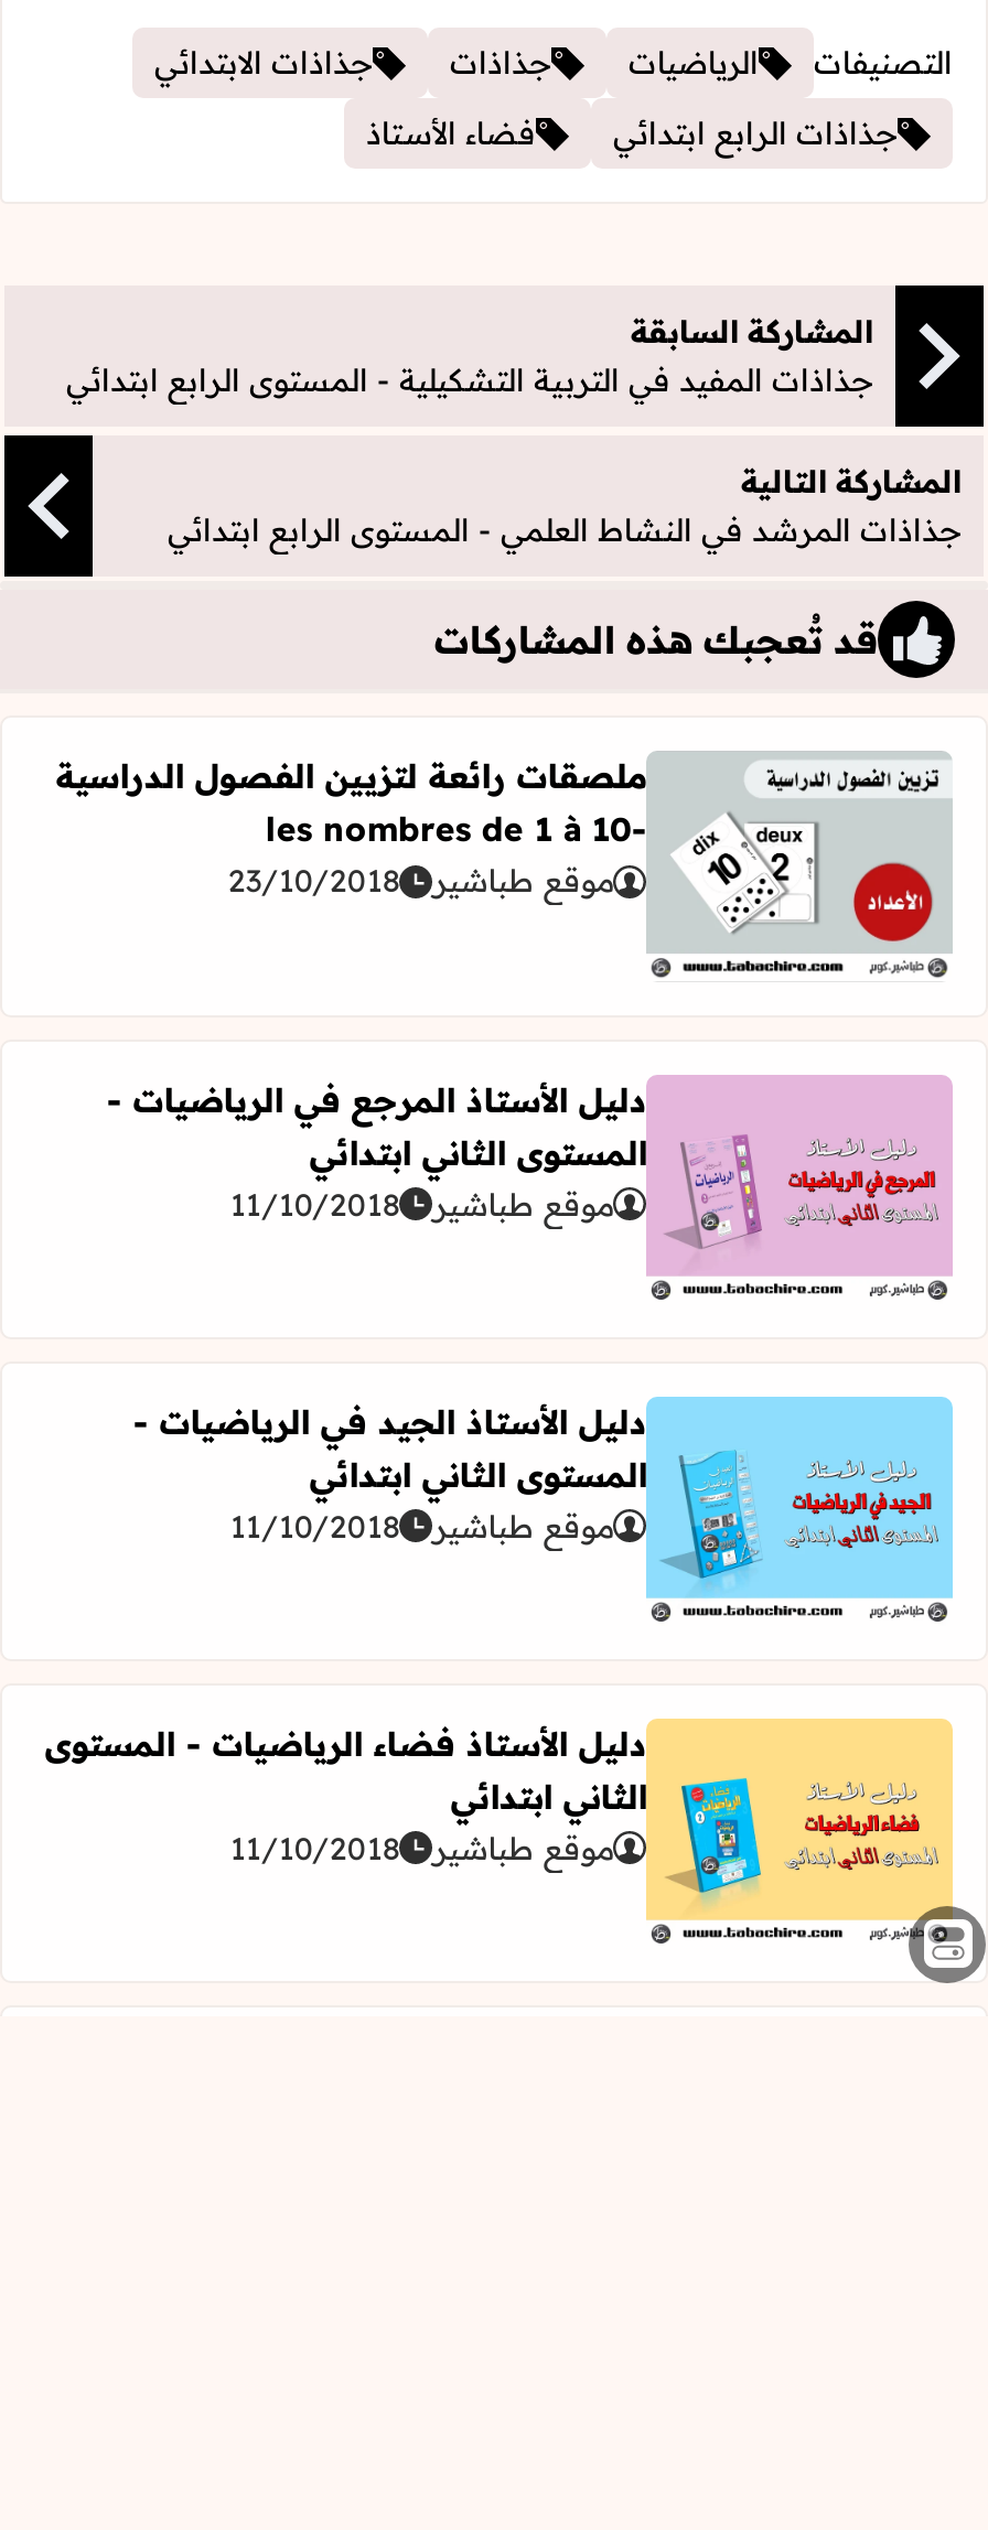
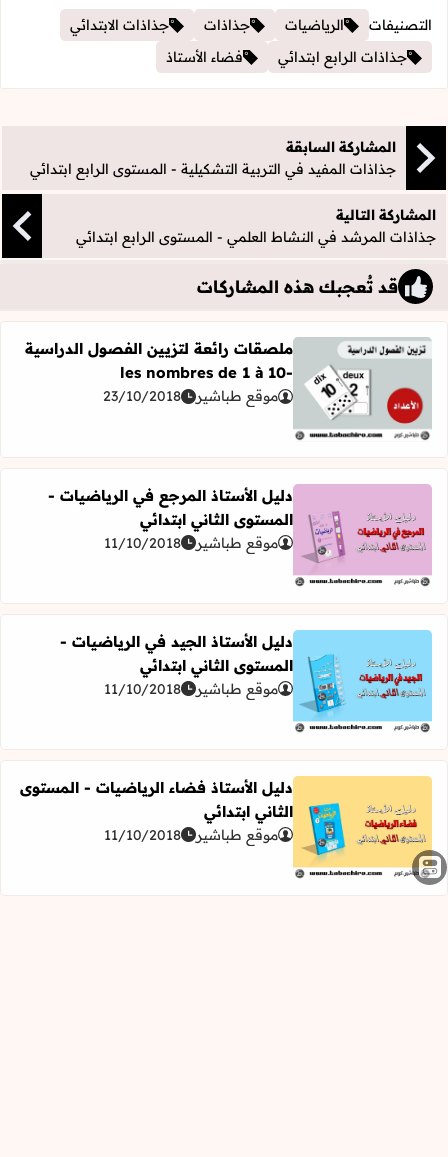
- [image]
+ [image]
